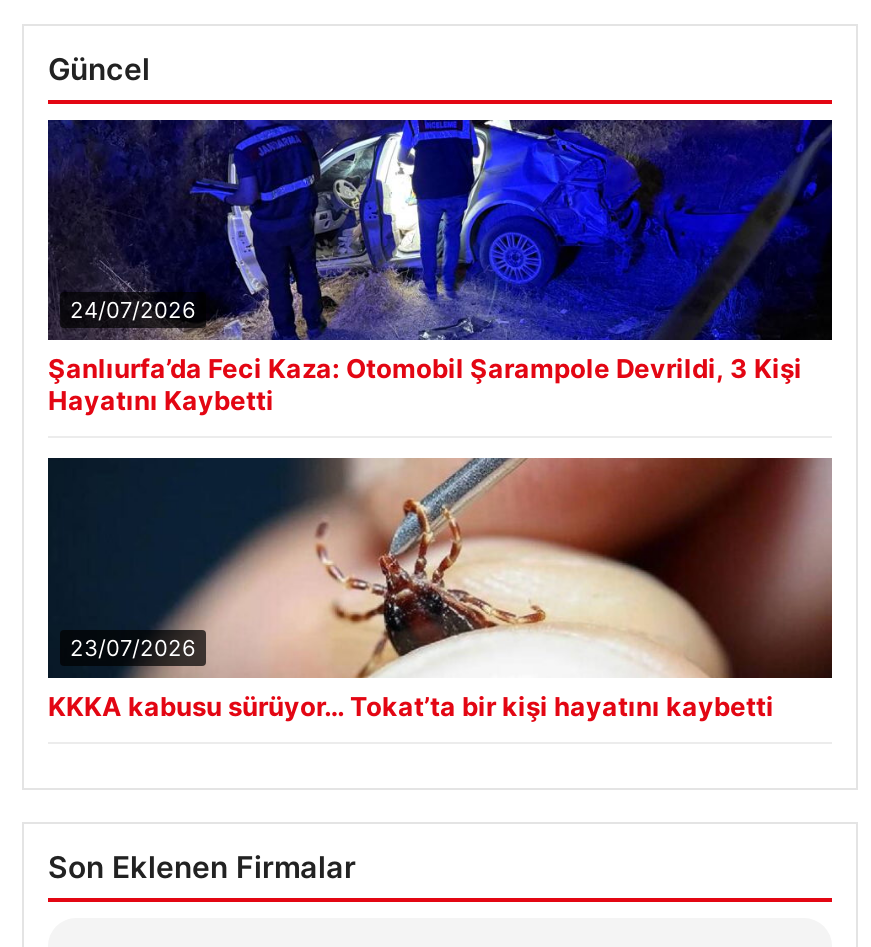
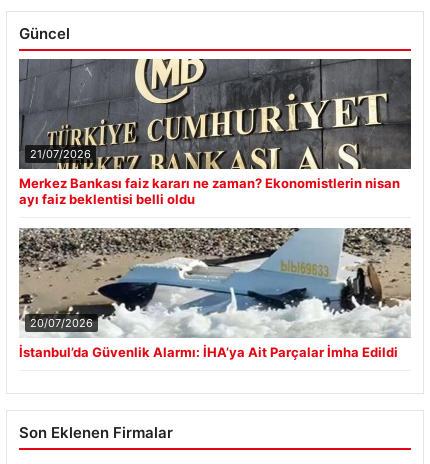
- [image]
- 24/07/2026
+ [image]
+ 21/07/2026

- Şanlıurfa’da Feci Kaza: Otomobil Şarampole Devrildi, 3 Kişi
- Hayatını Kaybetti
+ Merkez Bankası faiz kararı ne zaman? Ekonomistlerin nisan
+ ayı faiz beklentisi belli oldu

- [image]
- 23/07/2026
+ [image]
+ 20/07/2026

- KKKA kabusu sürüyor… Tokat’ta bir kişi hayatını kaybetti
+ İstanbul’da Güvenlik Alarmı: İHA’ya Ait Parçalar İmha Edildi
